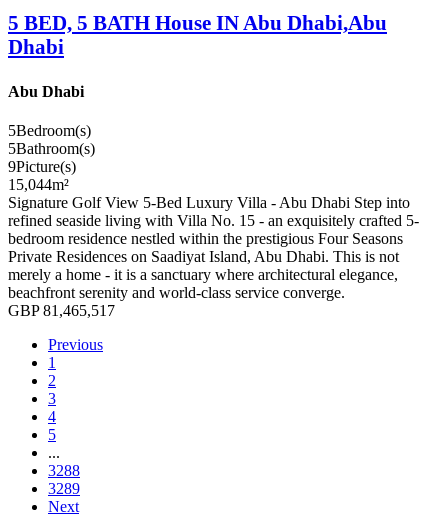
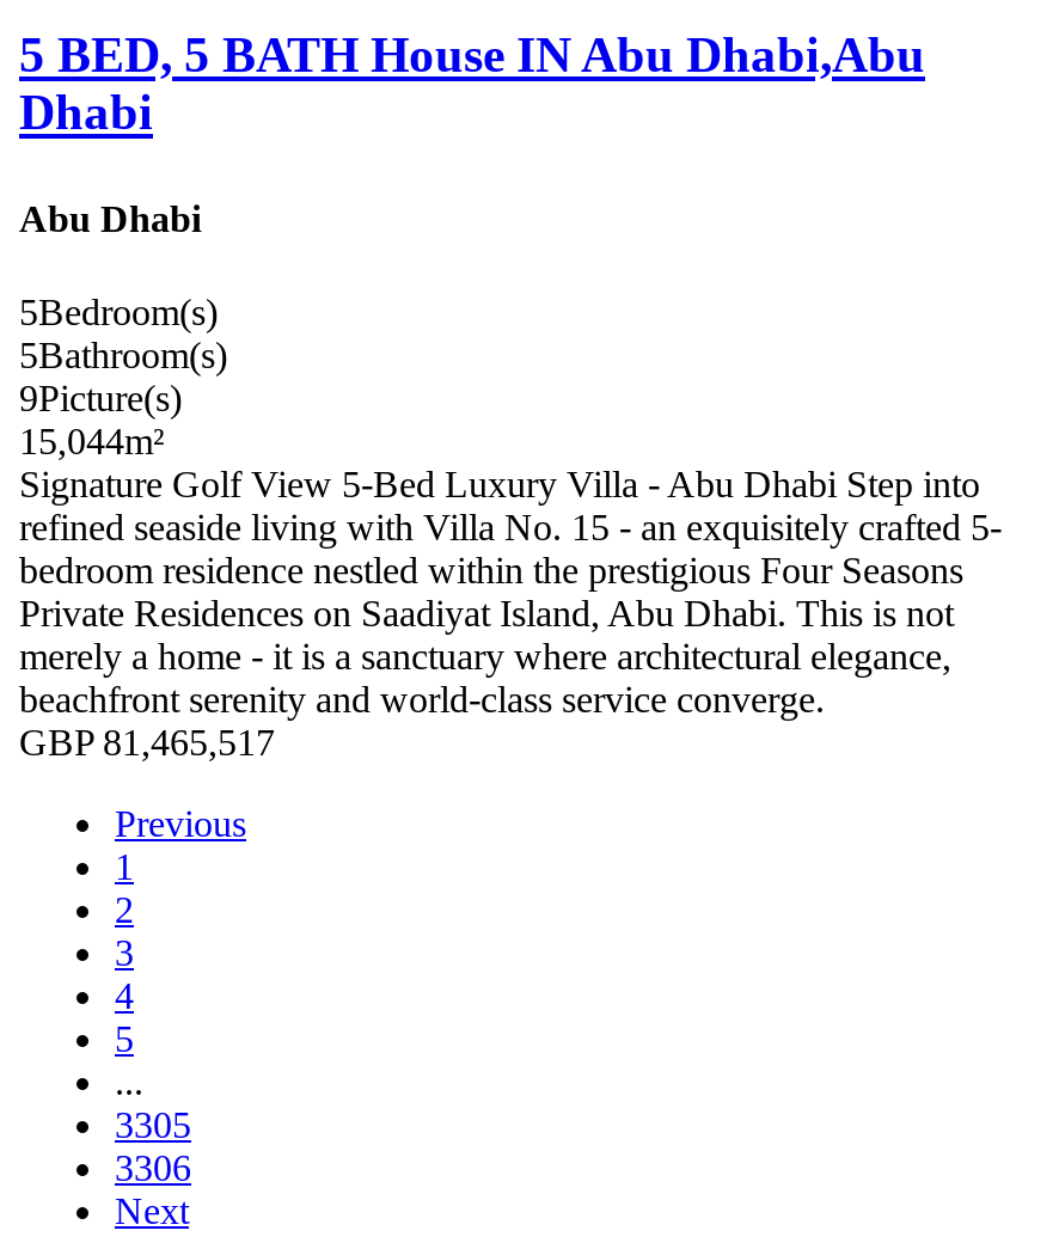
- 3288
+ 3305

- 3289
+ 3306
